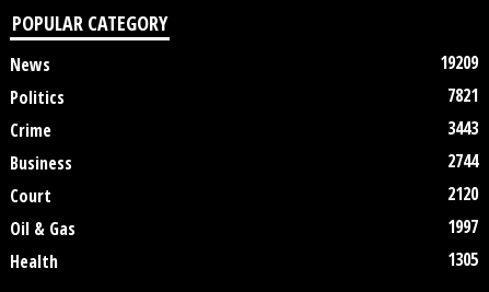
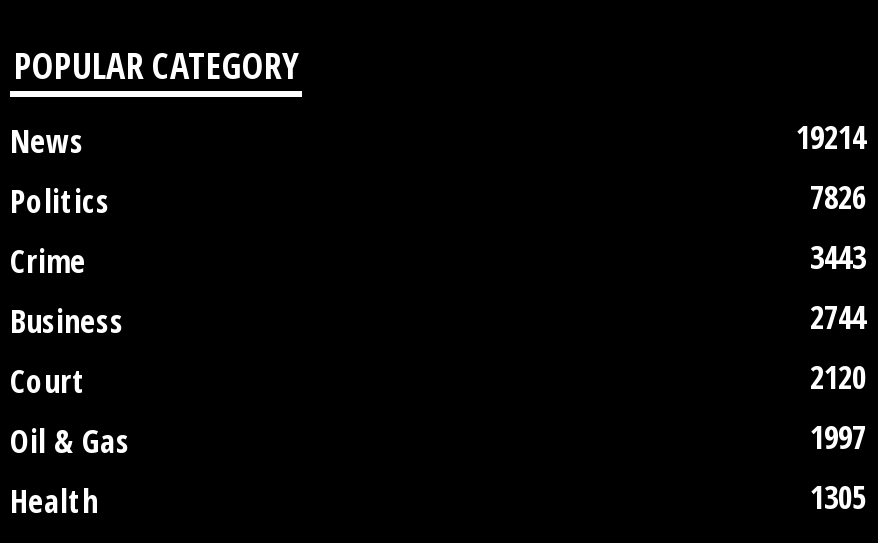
- 19209
+ 19214

- 7821
+ 7826
